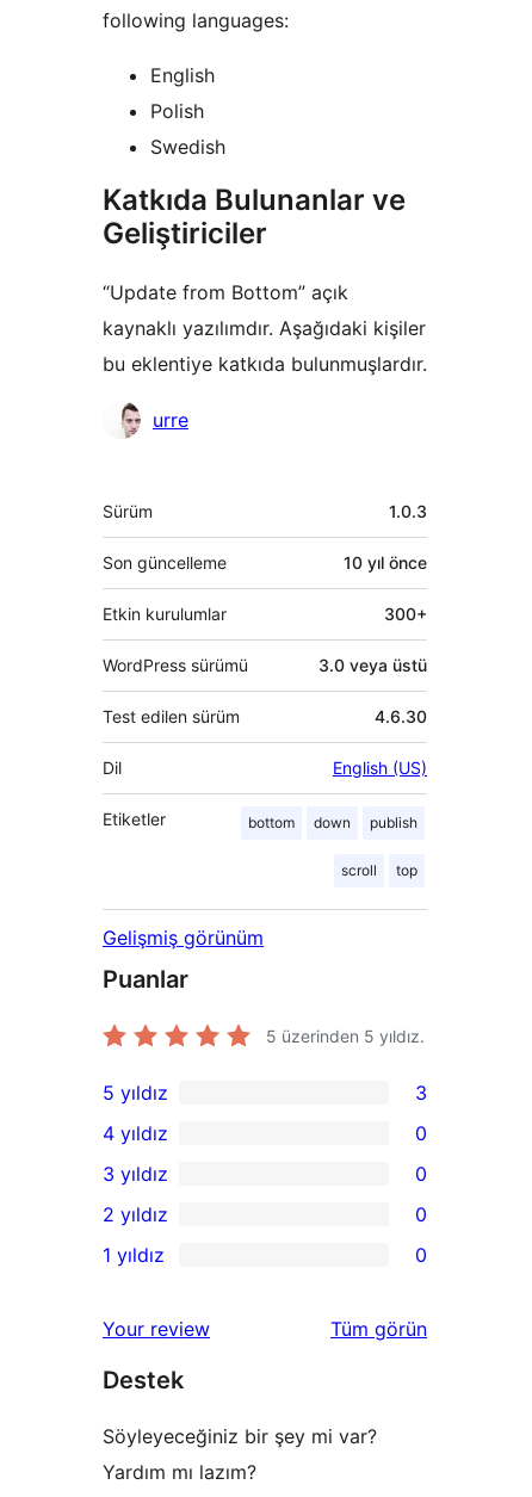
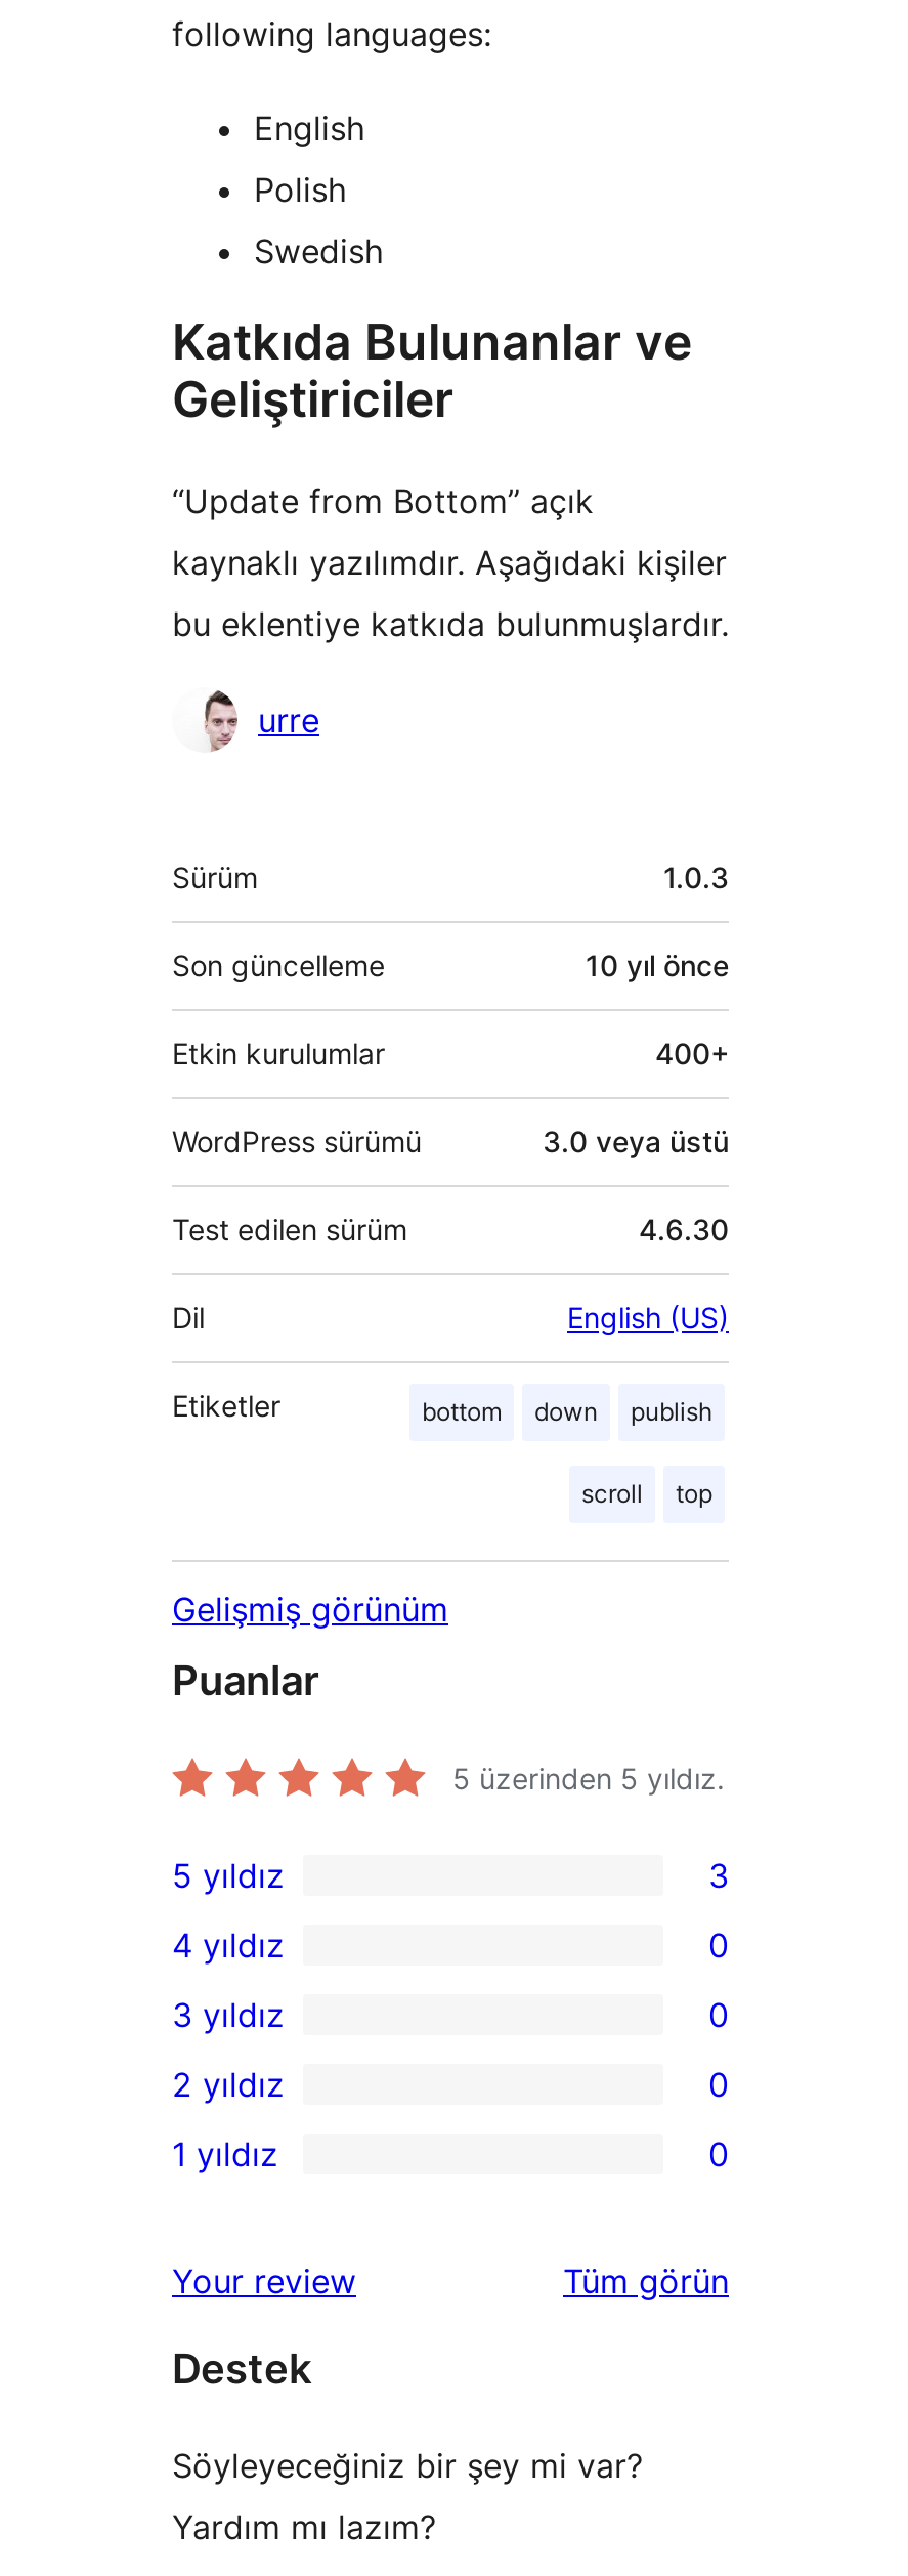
- 300+
+ 400+
